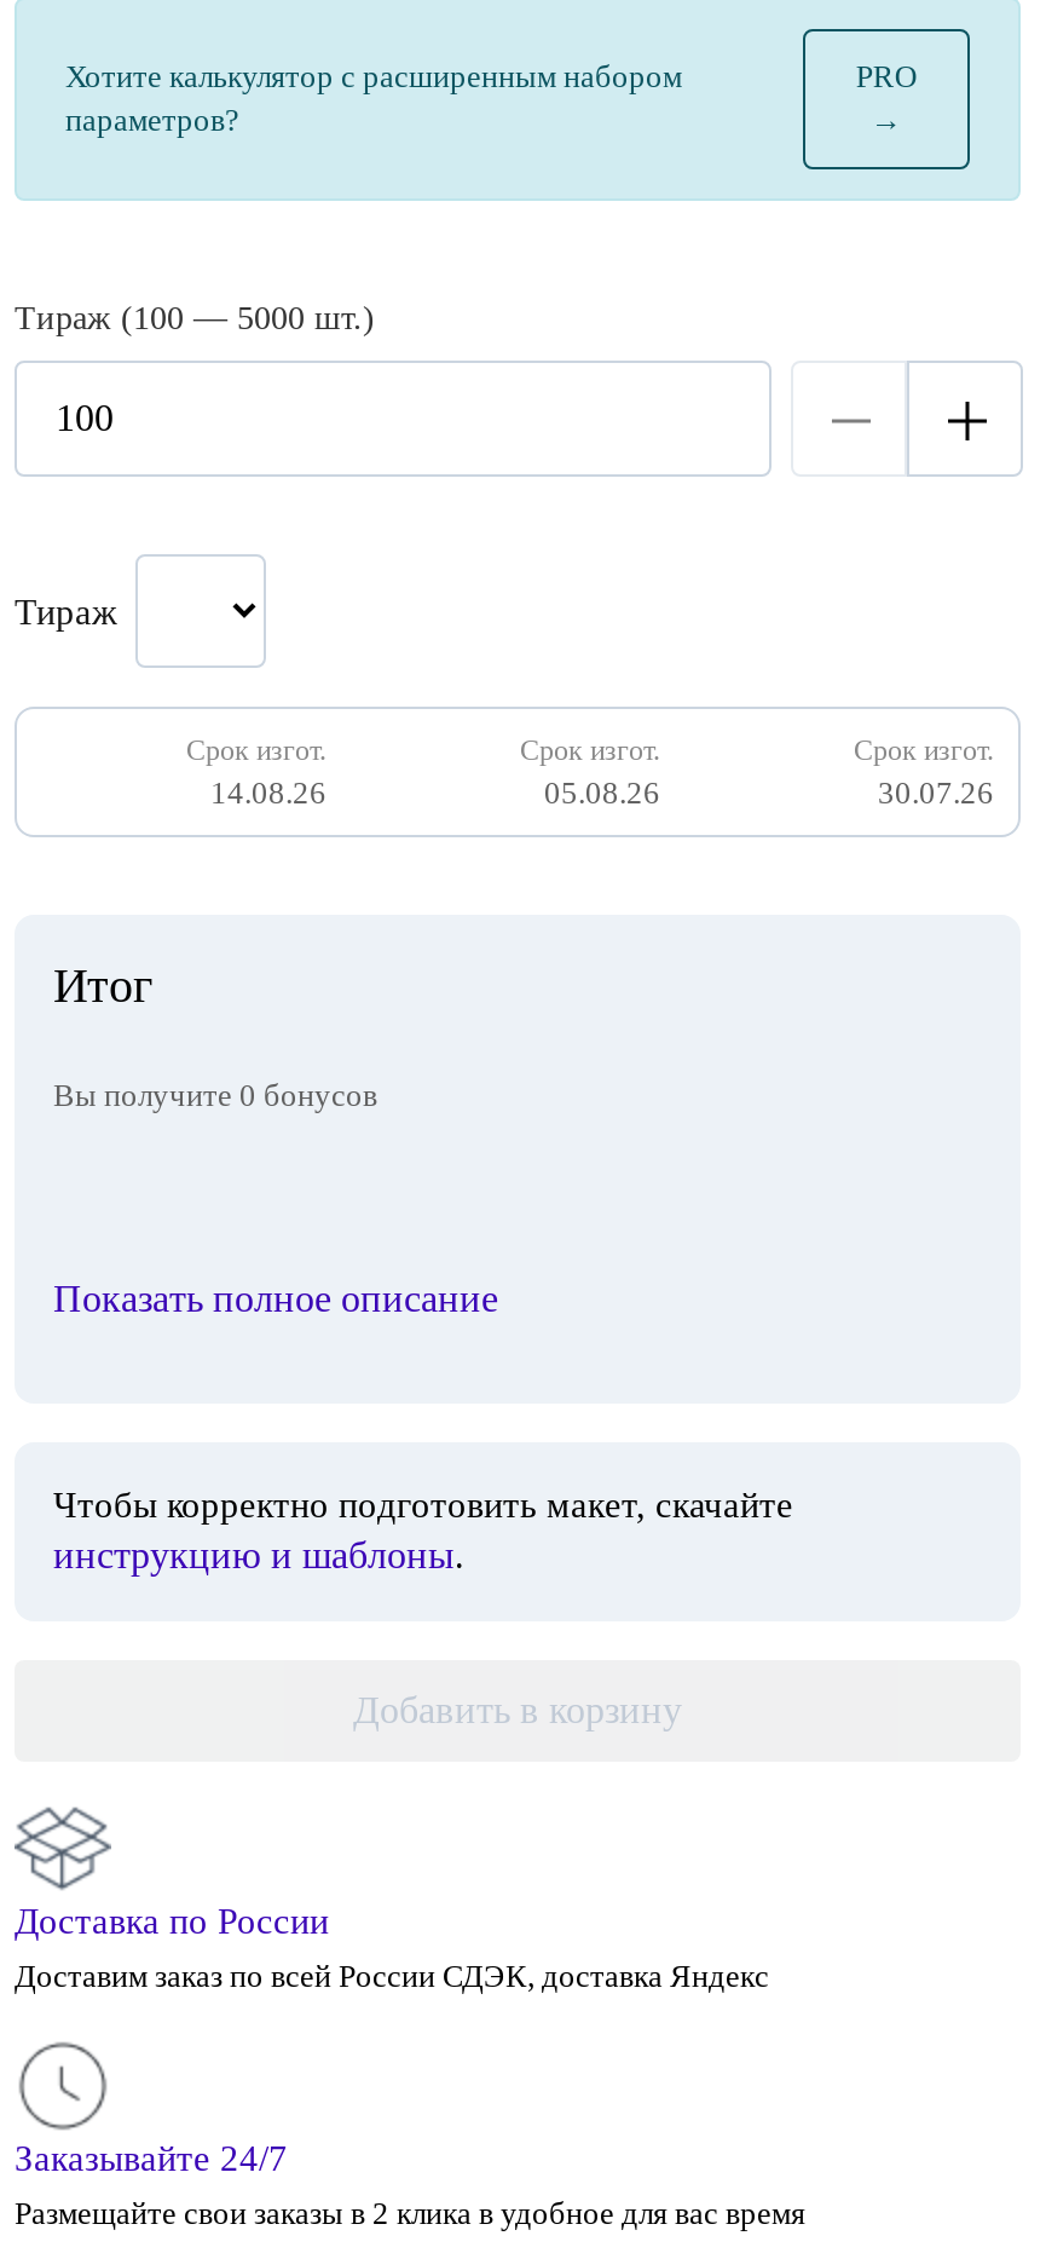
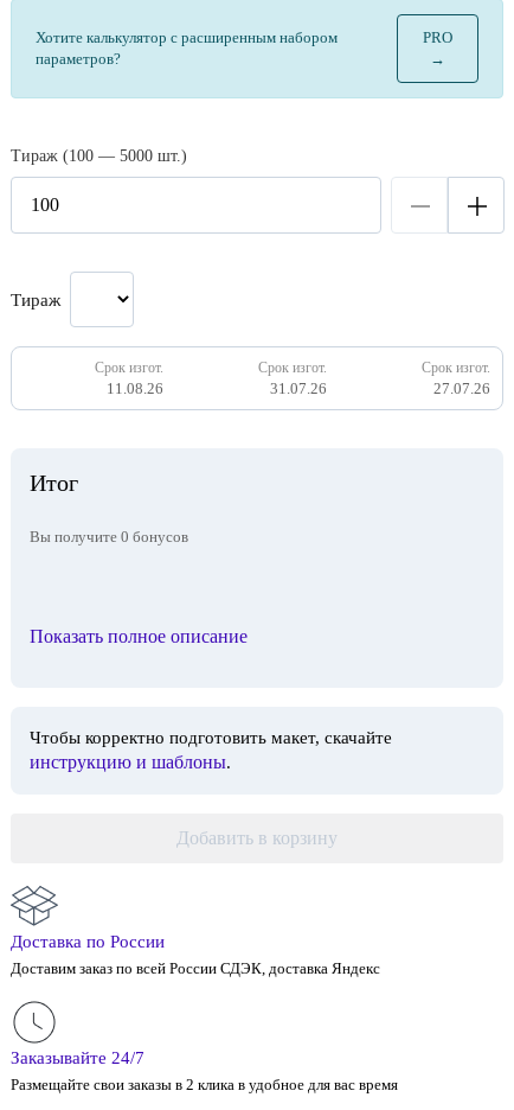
- 14.08.26
+ 11.08.26

- 05.08.26
+ 31.07.26

- 30.07.26
+ 27.07.26
